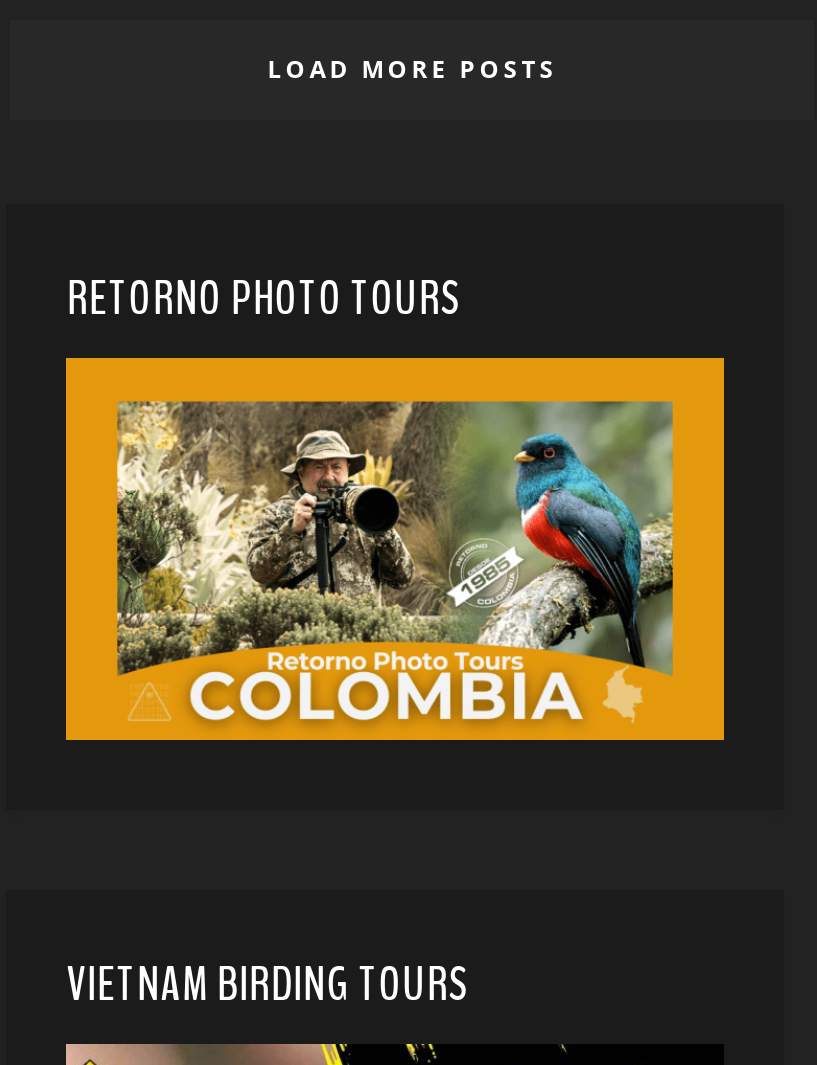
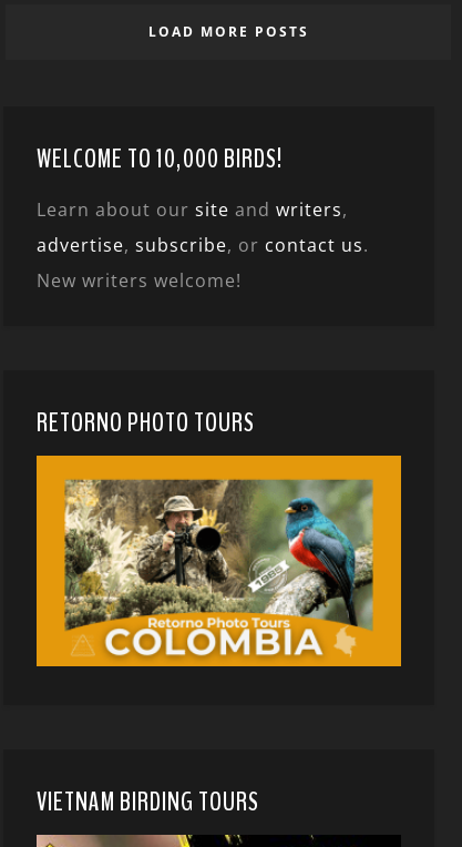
+ WELCOME TO 10,000 BIRDS!
+ Learn about our site and writers,
+ advertise, subscribe, or contact us.
+ New writers welcome!
